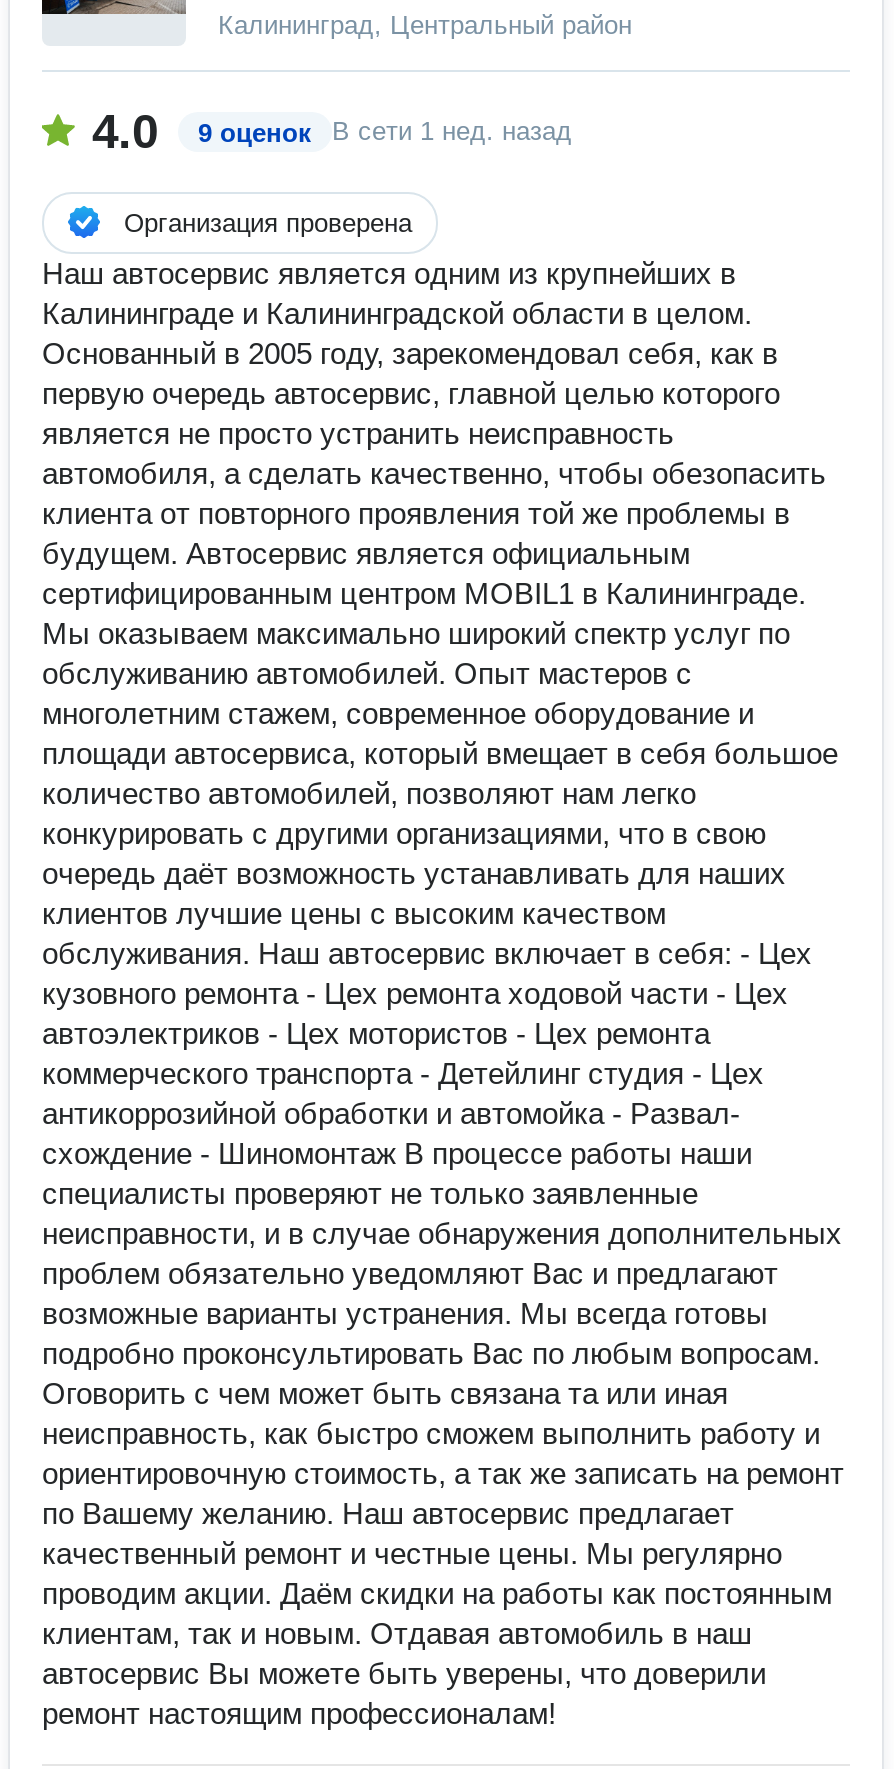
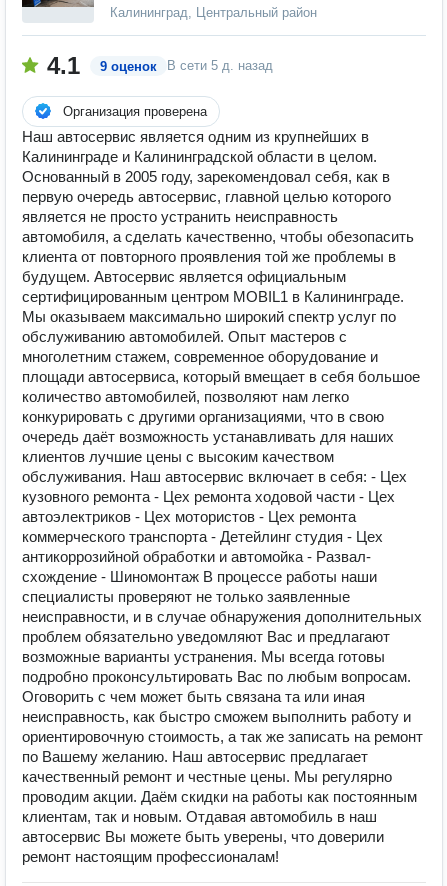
- 4.0
+ 4.1

- В сети 1 нед. назад
+ В сети 5 д. назад
